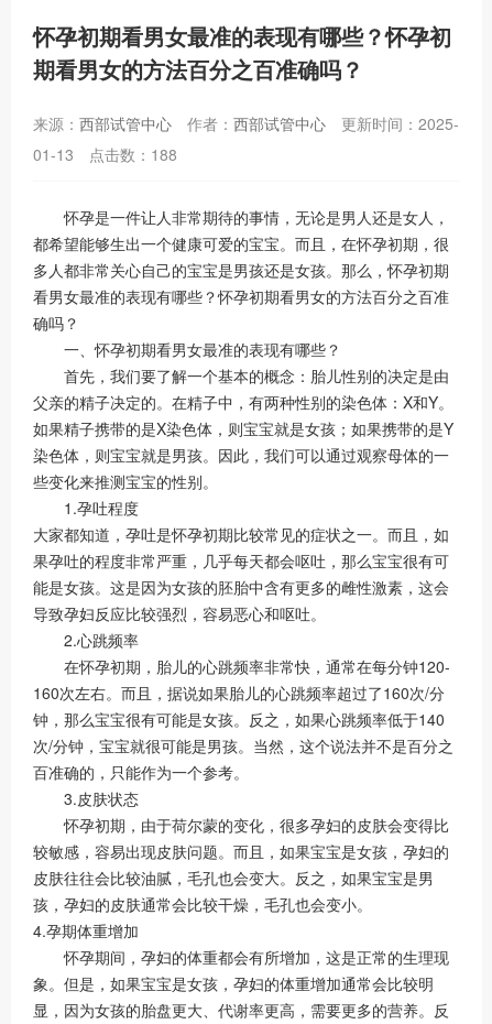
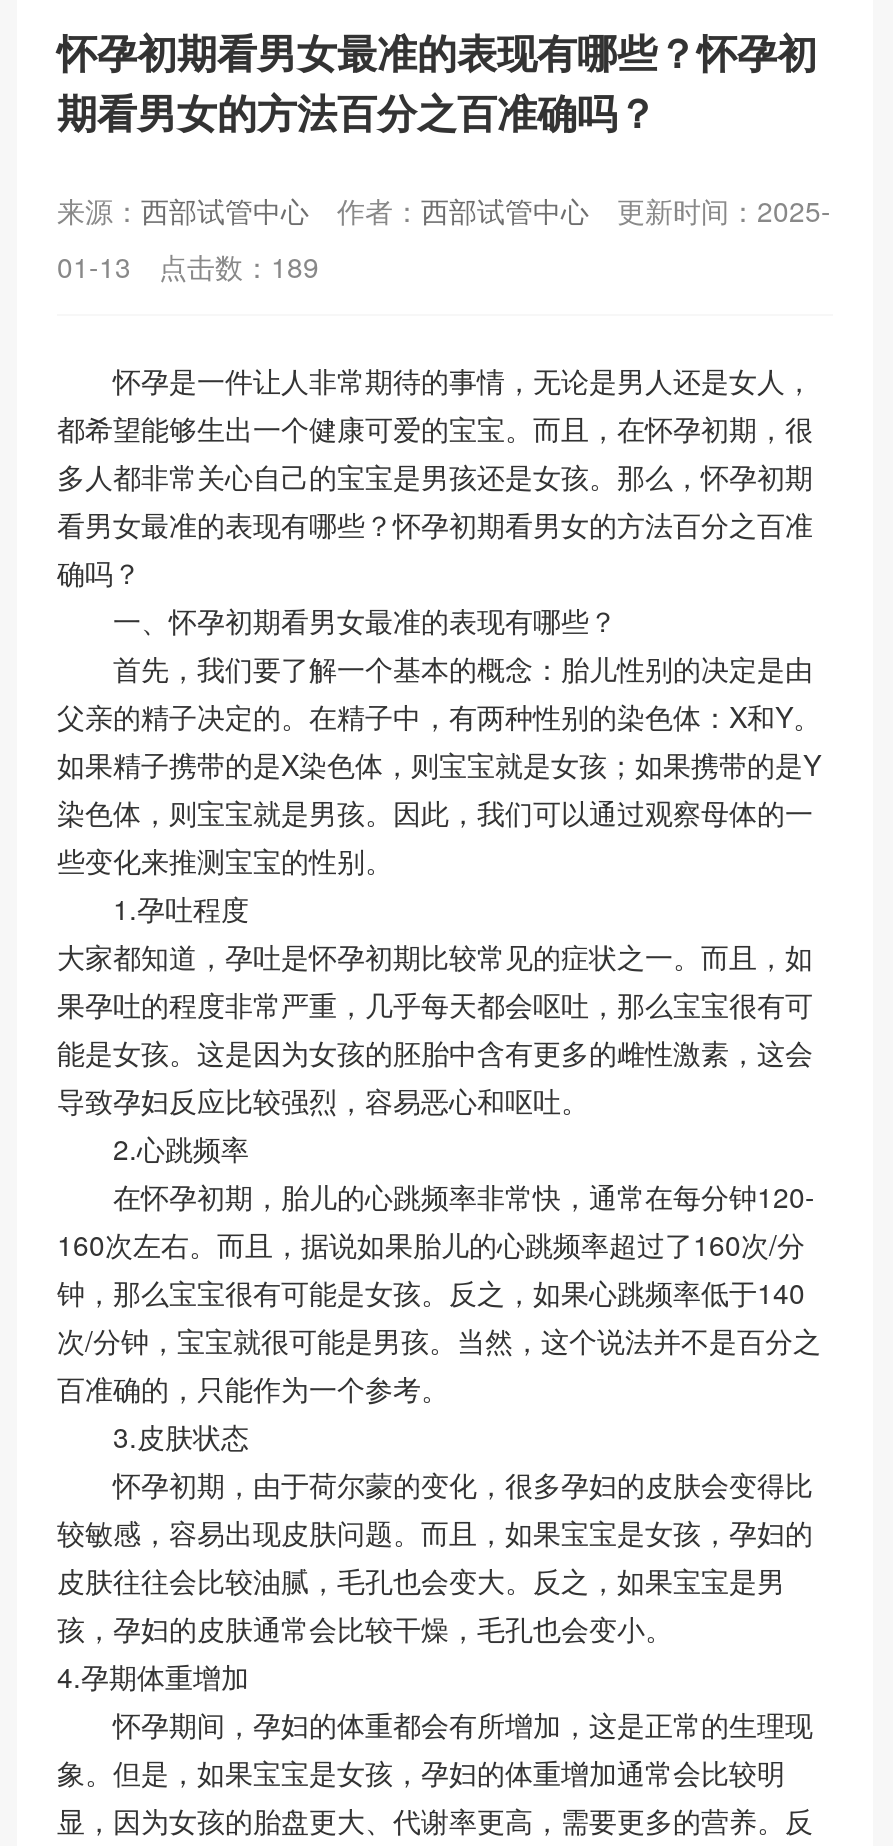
- 01-13 点击数：188
+ 01-13 点击数：189
